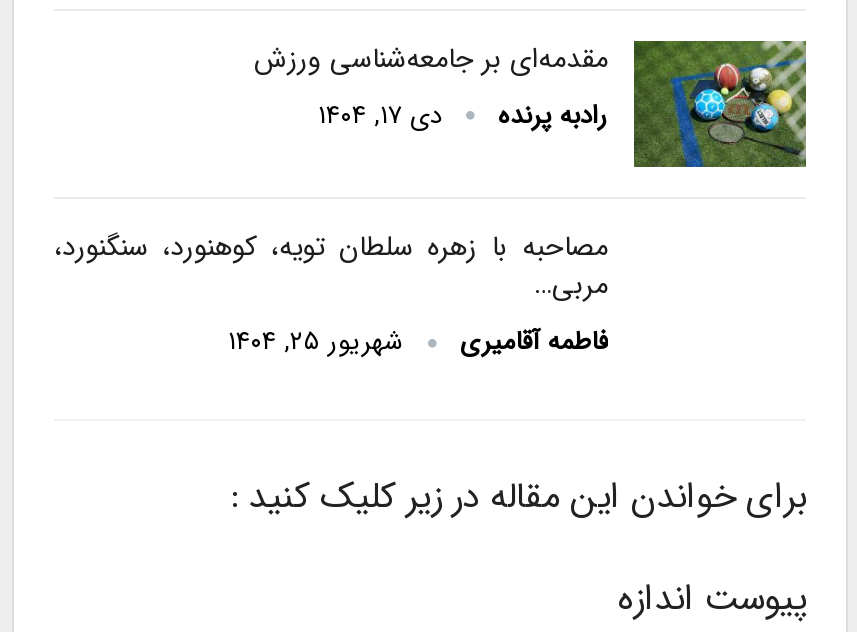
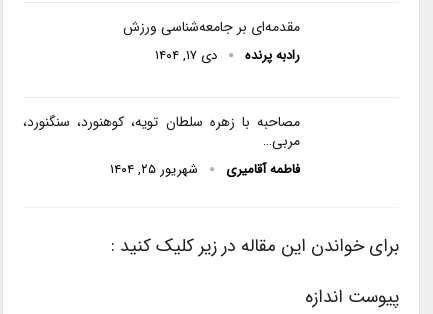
- [image]
